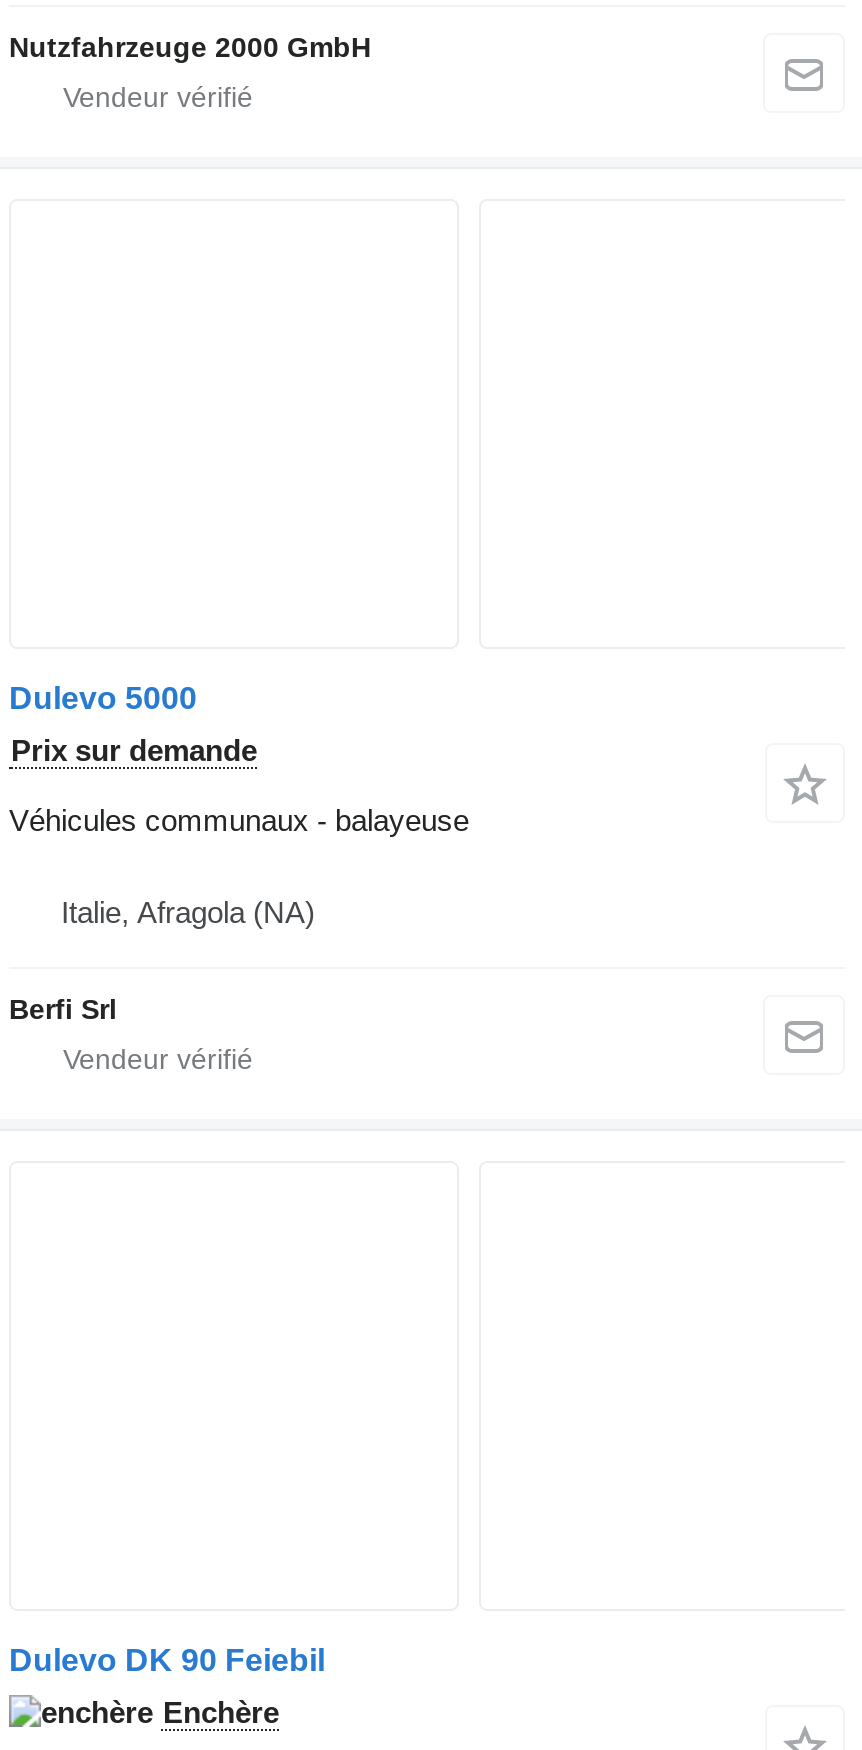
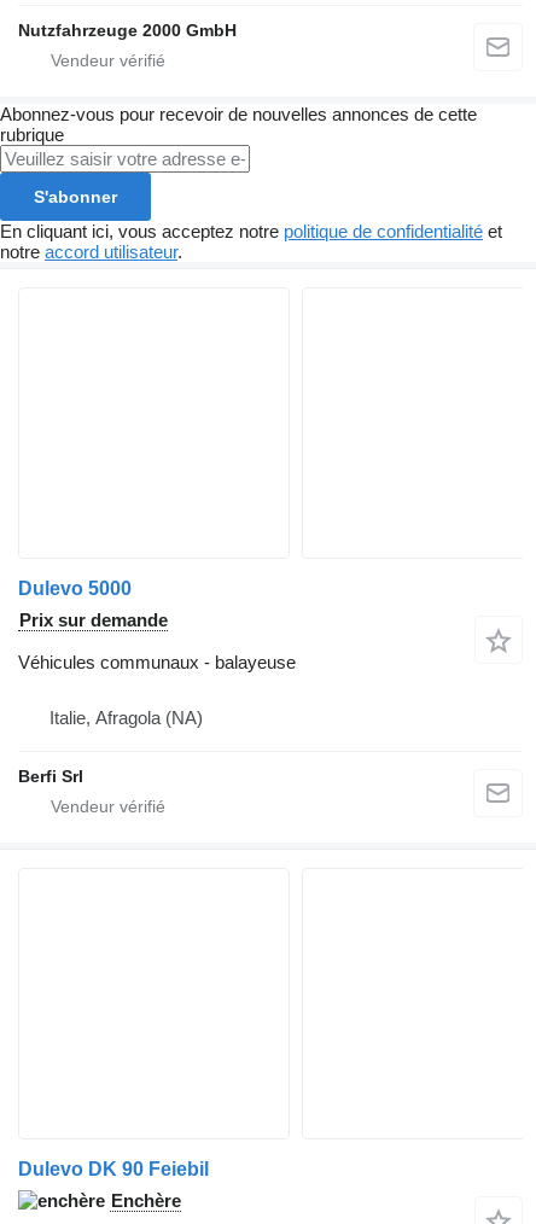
+ [image]
+ Abonnez-vous pour recevoir de nouvelles annonces de cette
+ rubrique
+ S'abonner
+ En cliquant ici, vous acceptez notre politique de confidentialité et
+ notre accord utilisateur.
